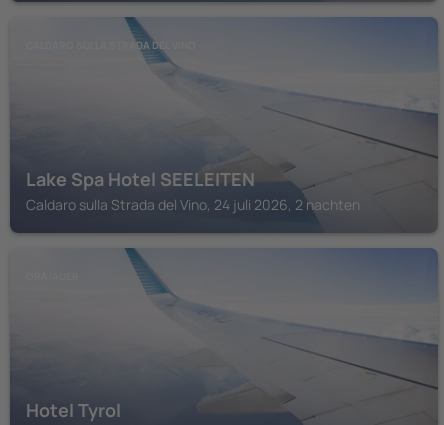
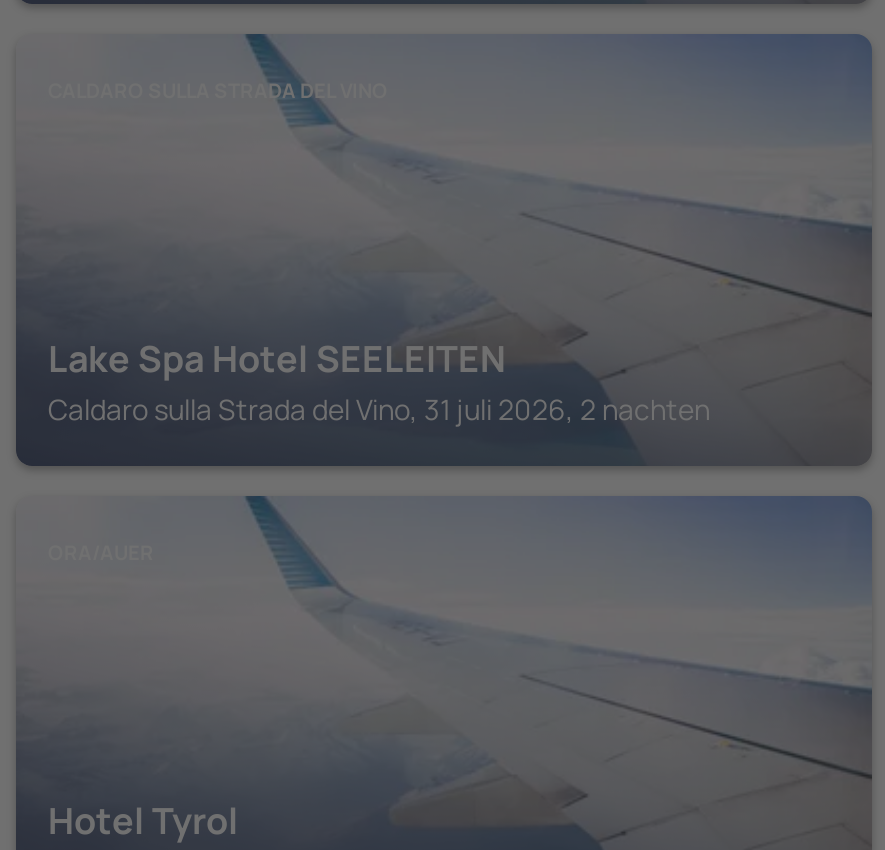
- Caldaro sulla Strada del Vino, 24 juli 2026, 2 nachten
+ Caldaro sulla Strada del Vino, 31 juli 2026, 2 nachten
